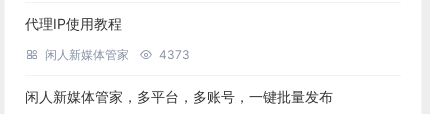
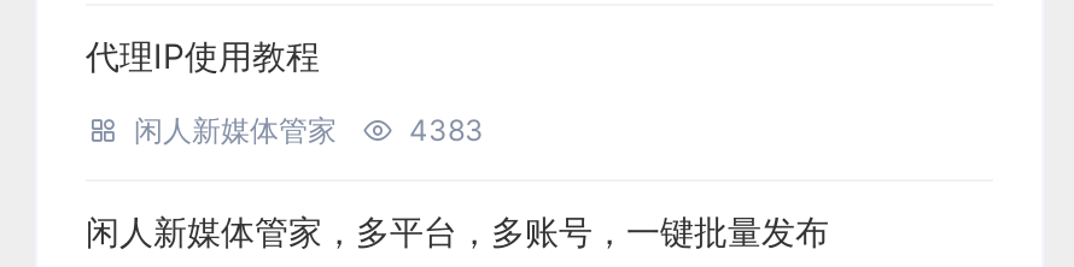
- 闲人新媒体管家 4373
+ 闲人新媒体管家 4383
